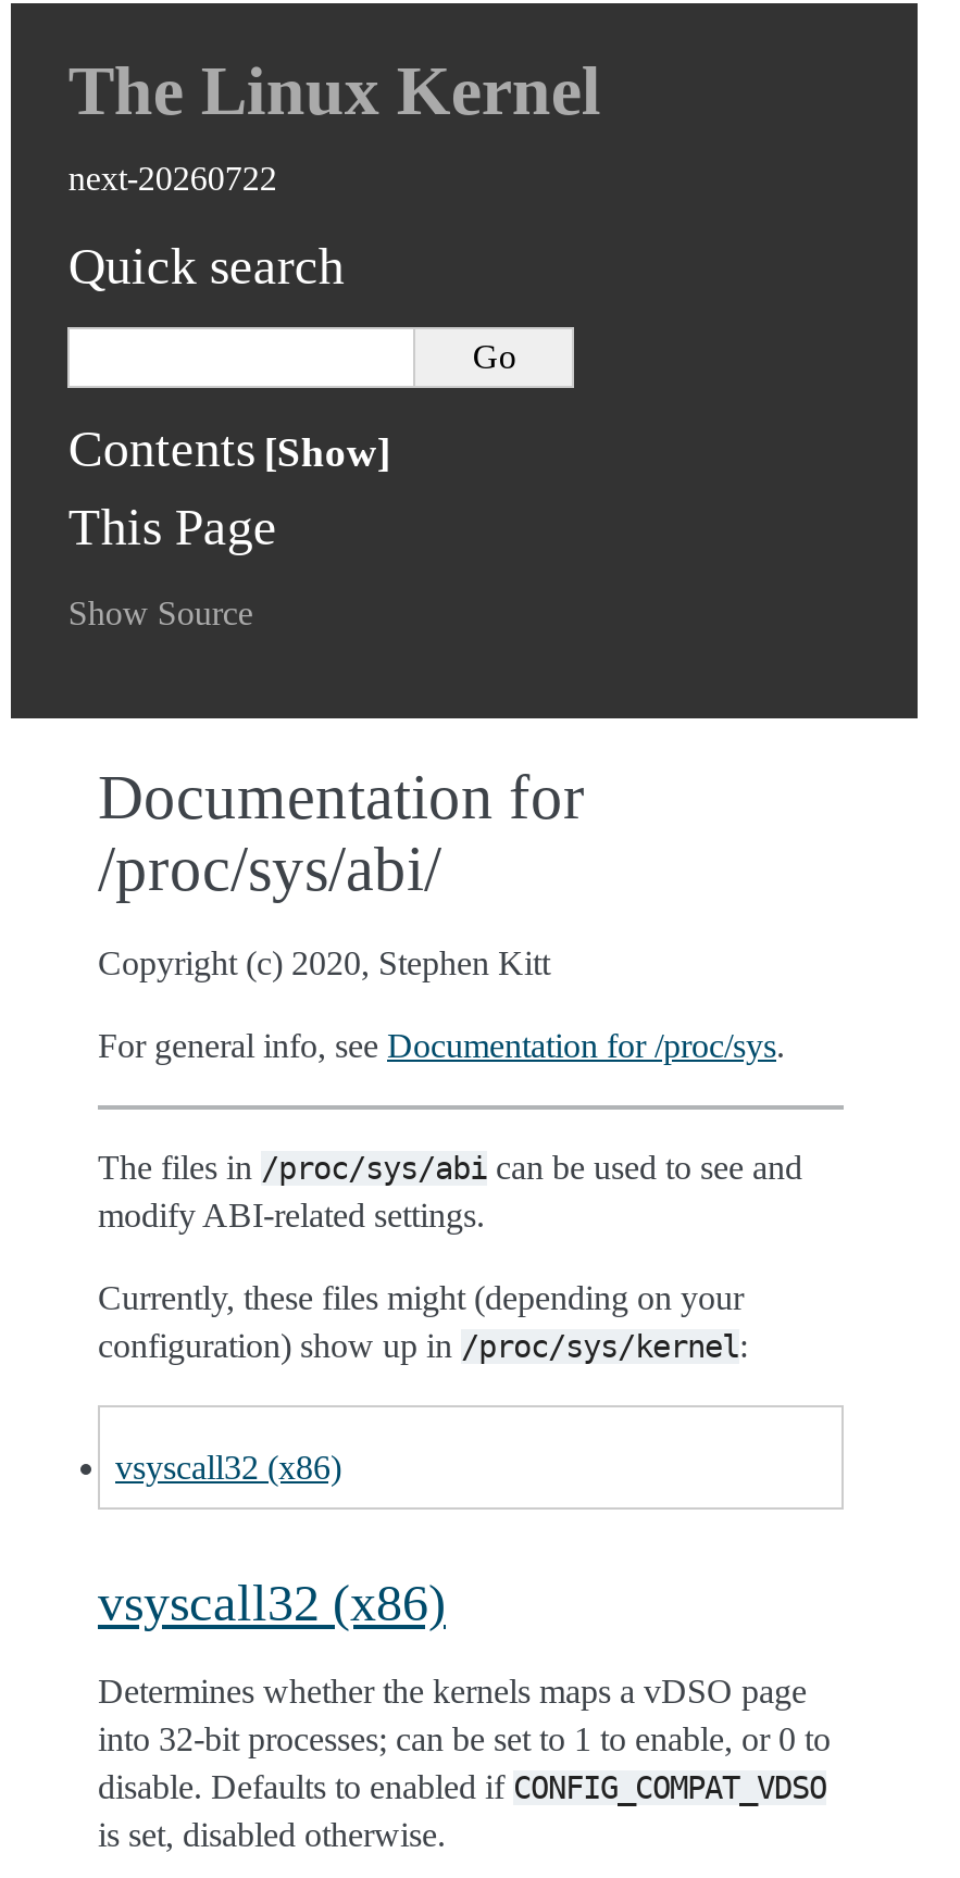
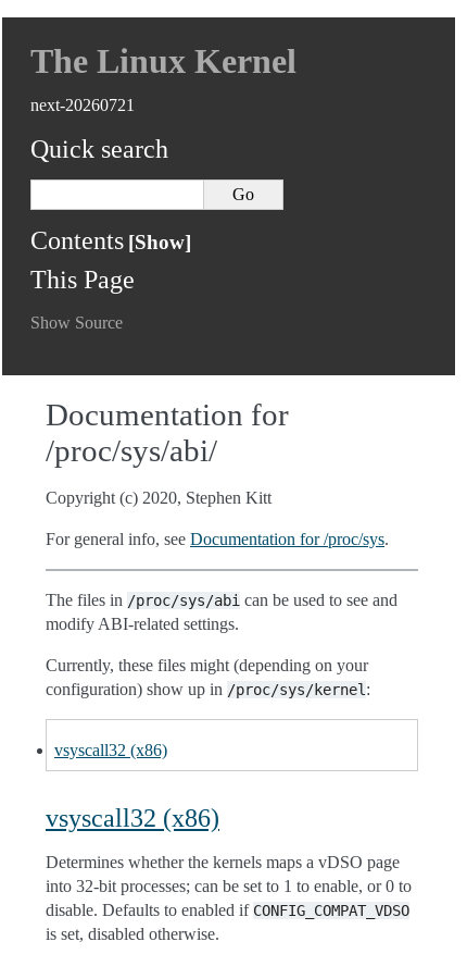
- next-20260722
+ next-20260721
